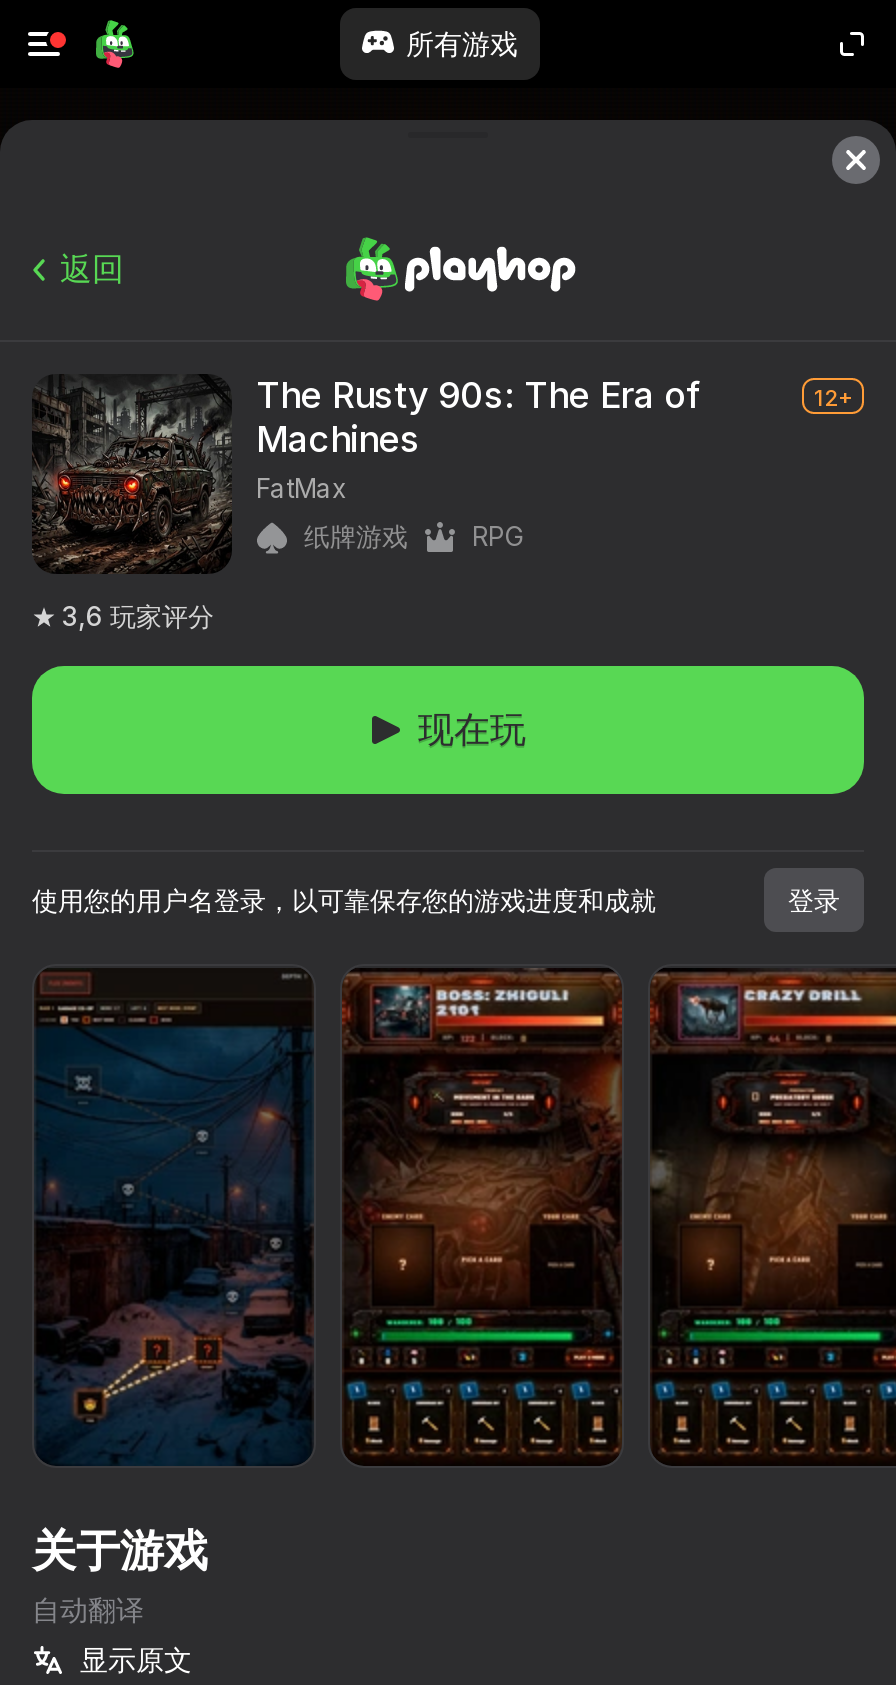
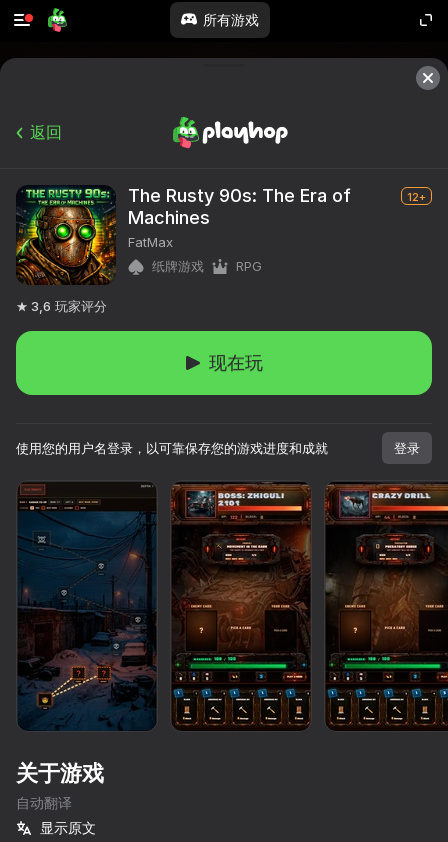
- [image]
+ [image]
